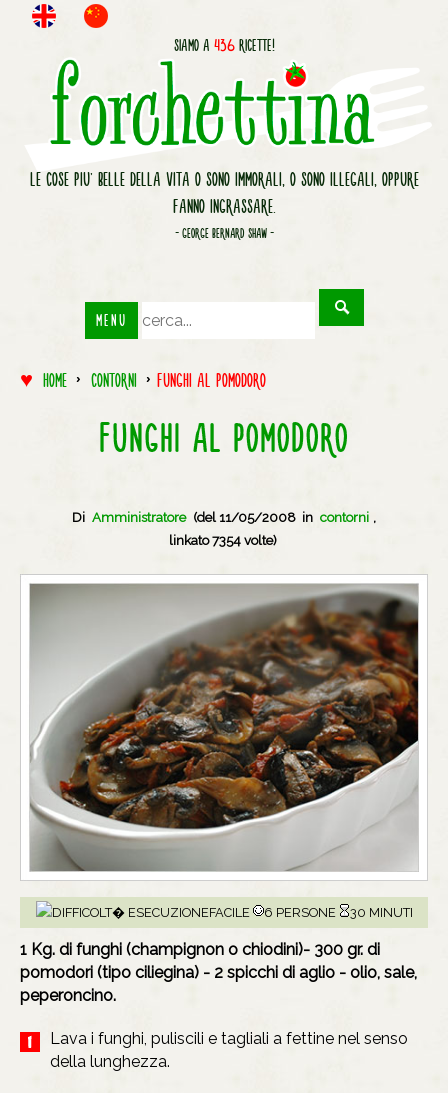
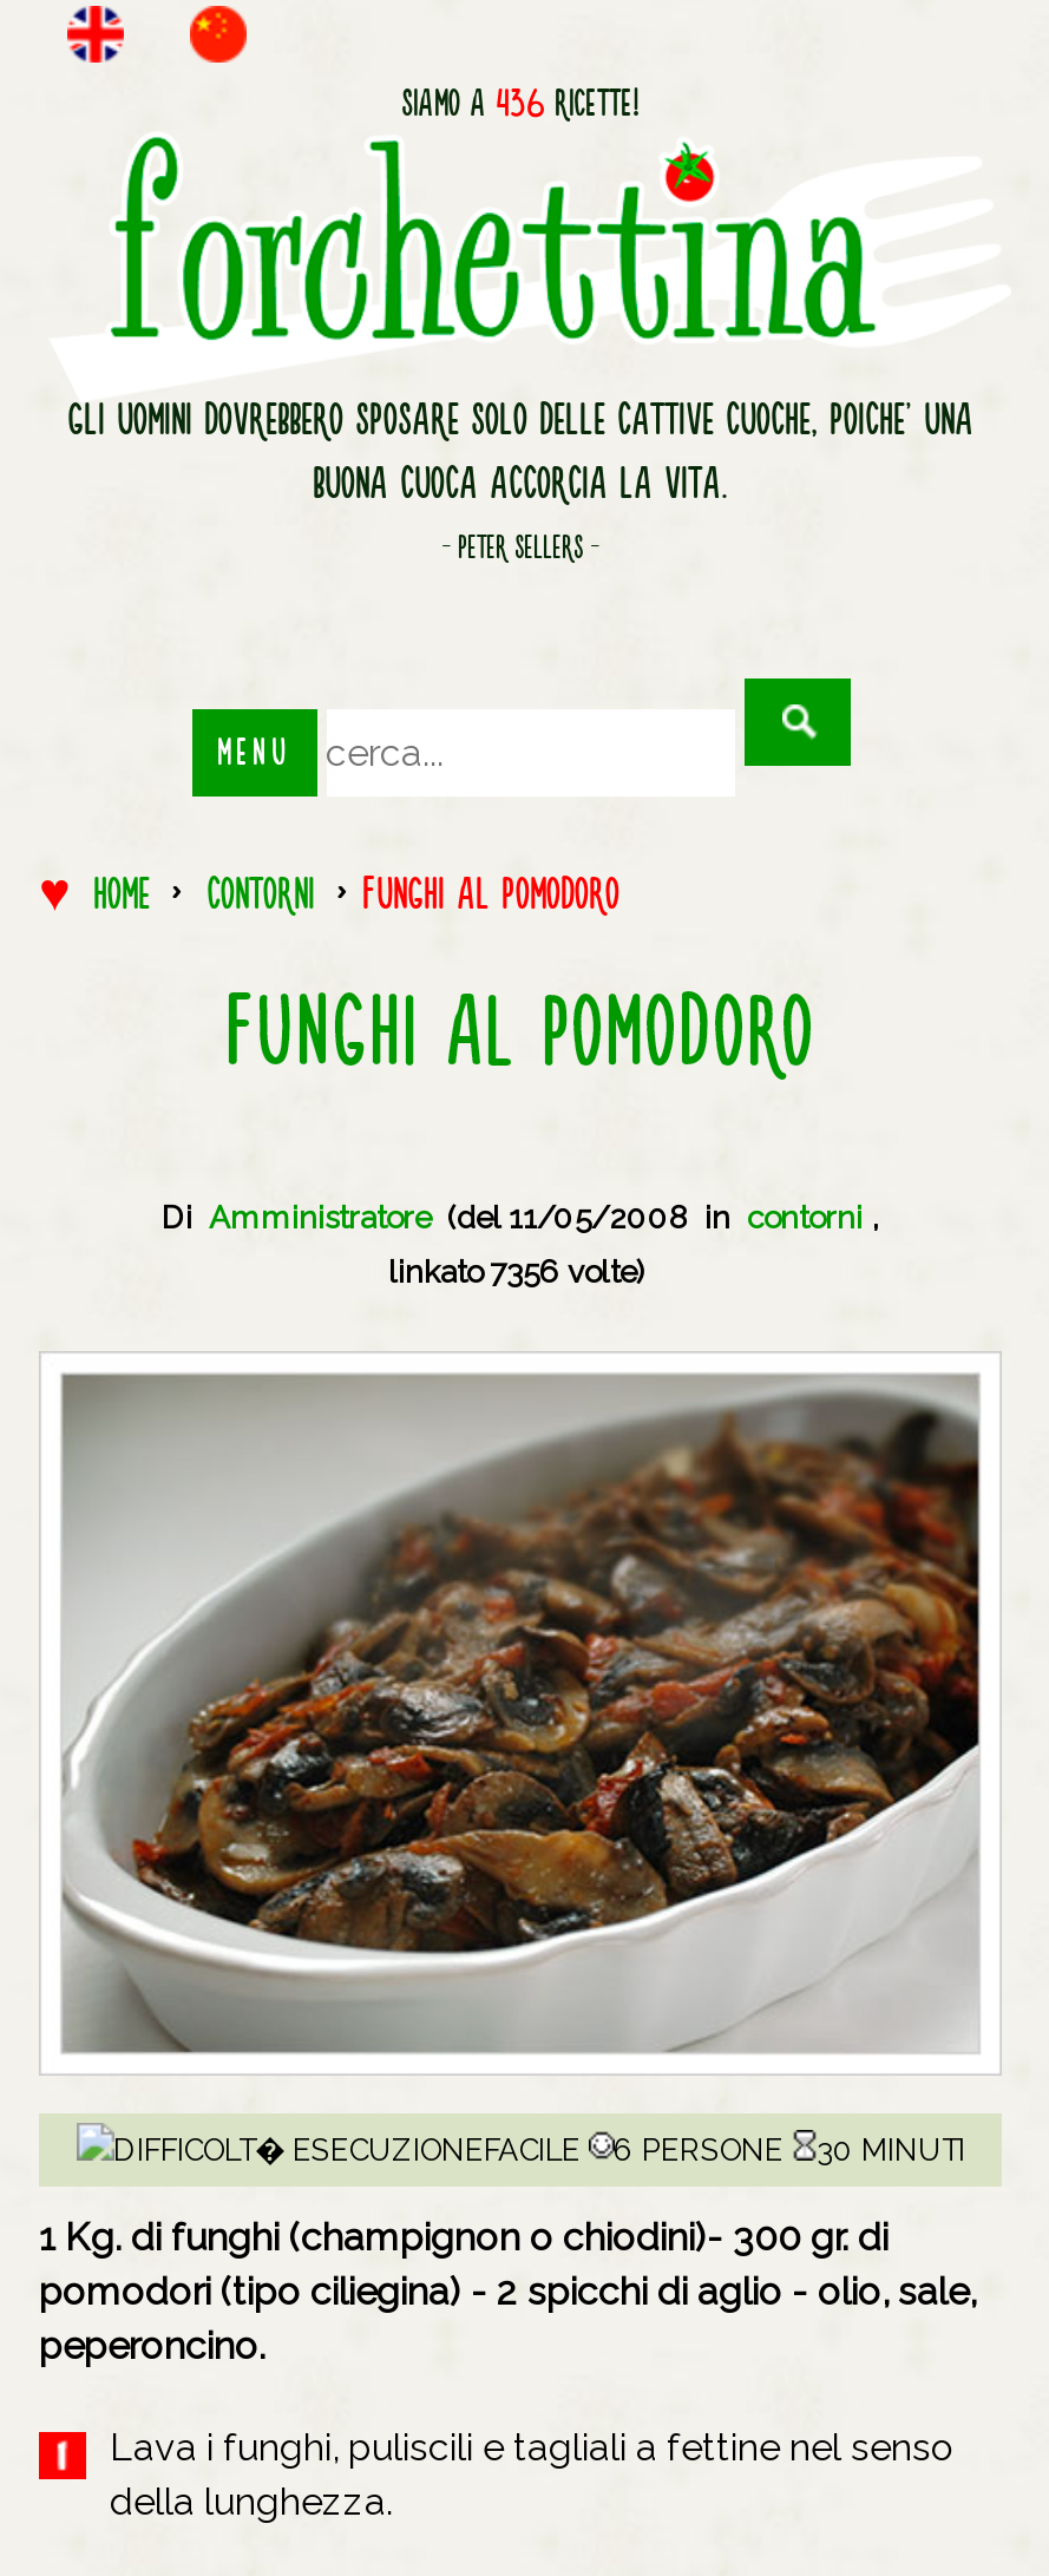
- LE COSE PIU' BELLE DELLA VITA O SONO IMMORALI, O SONO ILLEGALI, OPPURE
- FANNO INGRASSARE.
- - GEORGE BERNARD SHAW -
+ GLI UOMINI DOVREBBERO SPOSARE SOLO DELLE CATTIVE CUOCHE, POICHE' UNA
+ BUONA CUOCA ACCORCIA LA VITA.
+ - PETER SELLERS -

- linkato 7354 volte)
+ linkato 7356 volte)
